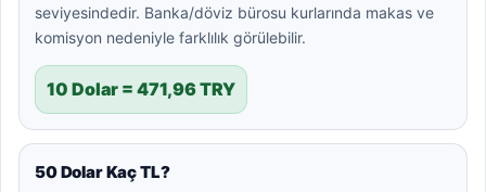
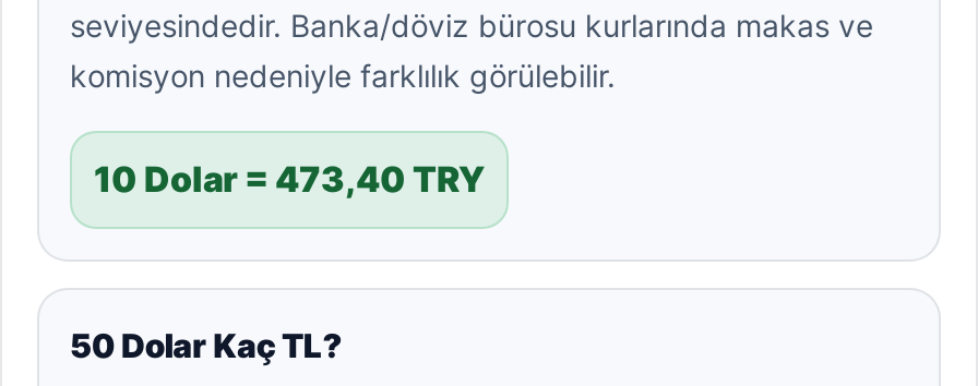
- 10 Dolar = 471,96 TRY
+ 10 Dolar = 473,40 TRY
